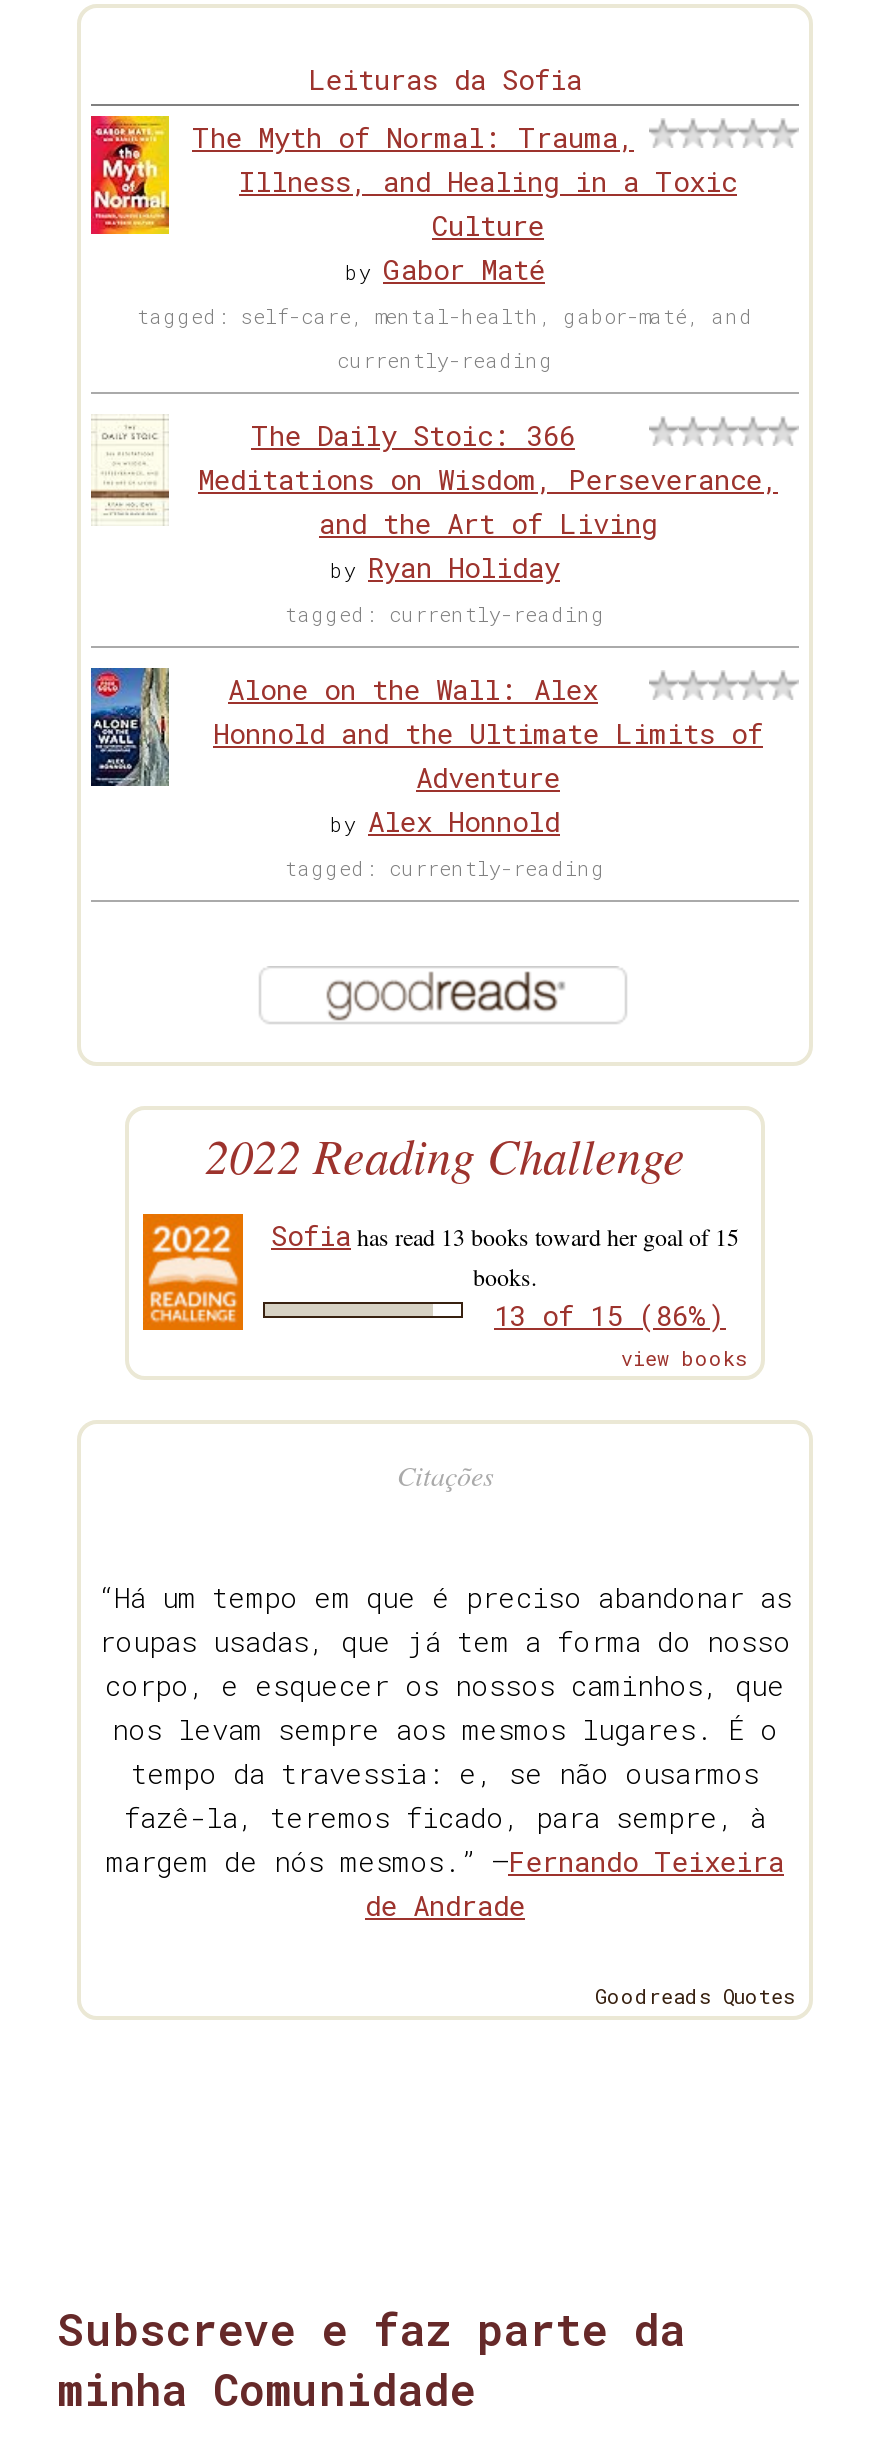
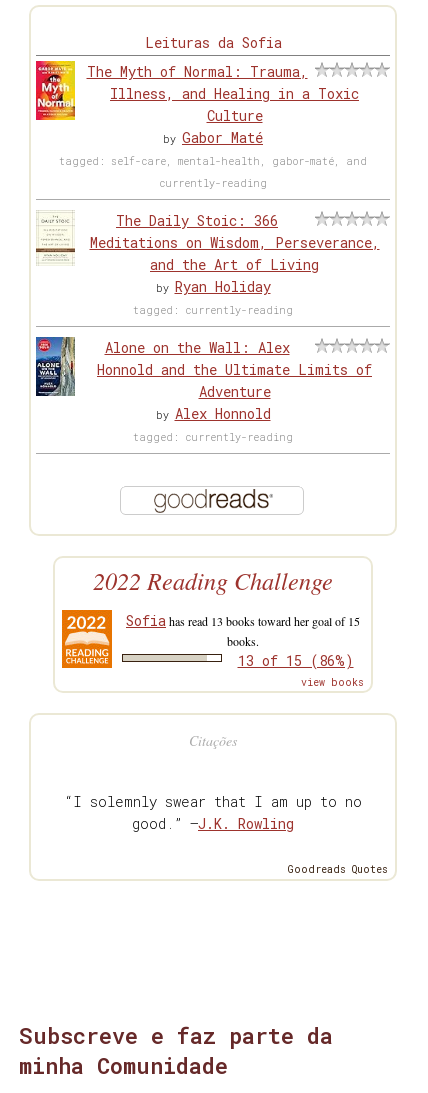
- “Há um tempo em que é preciso abandonar as
- roupas usadas, que já tem a forma do nosso
- corpo, e esquecer os nossos caminhos, que
- nos levam sempre aos mesmos lugares. É o
- tempo da travessia: e, se não ousarmos
- fazê-la, teremos ficado, para sempre, à
- margem de nós mesmos.” —Fernando Teixeira
- de Andrade
+ “I solemnly swear that I am up to no
+ good.” —J.K. Rowling
